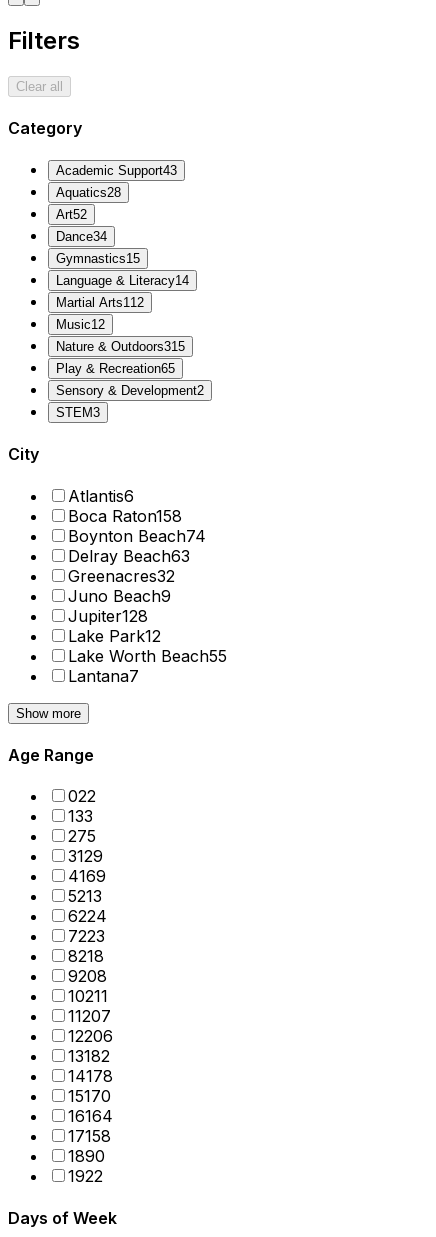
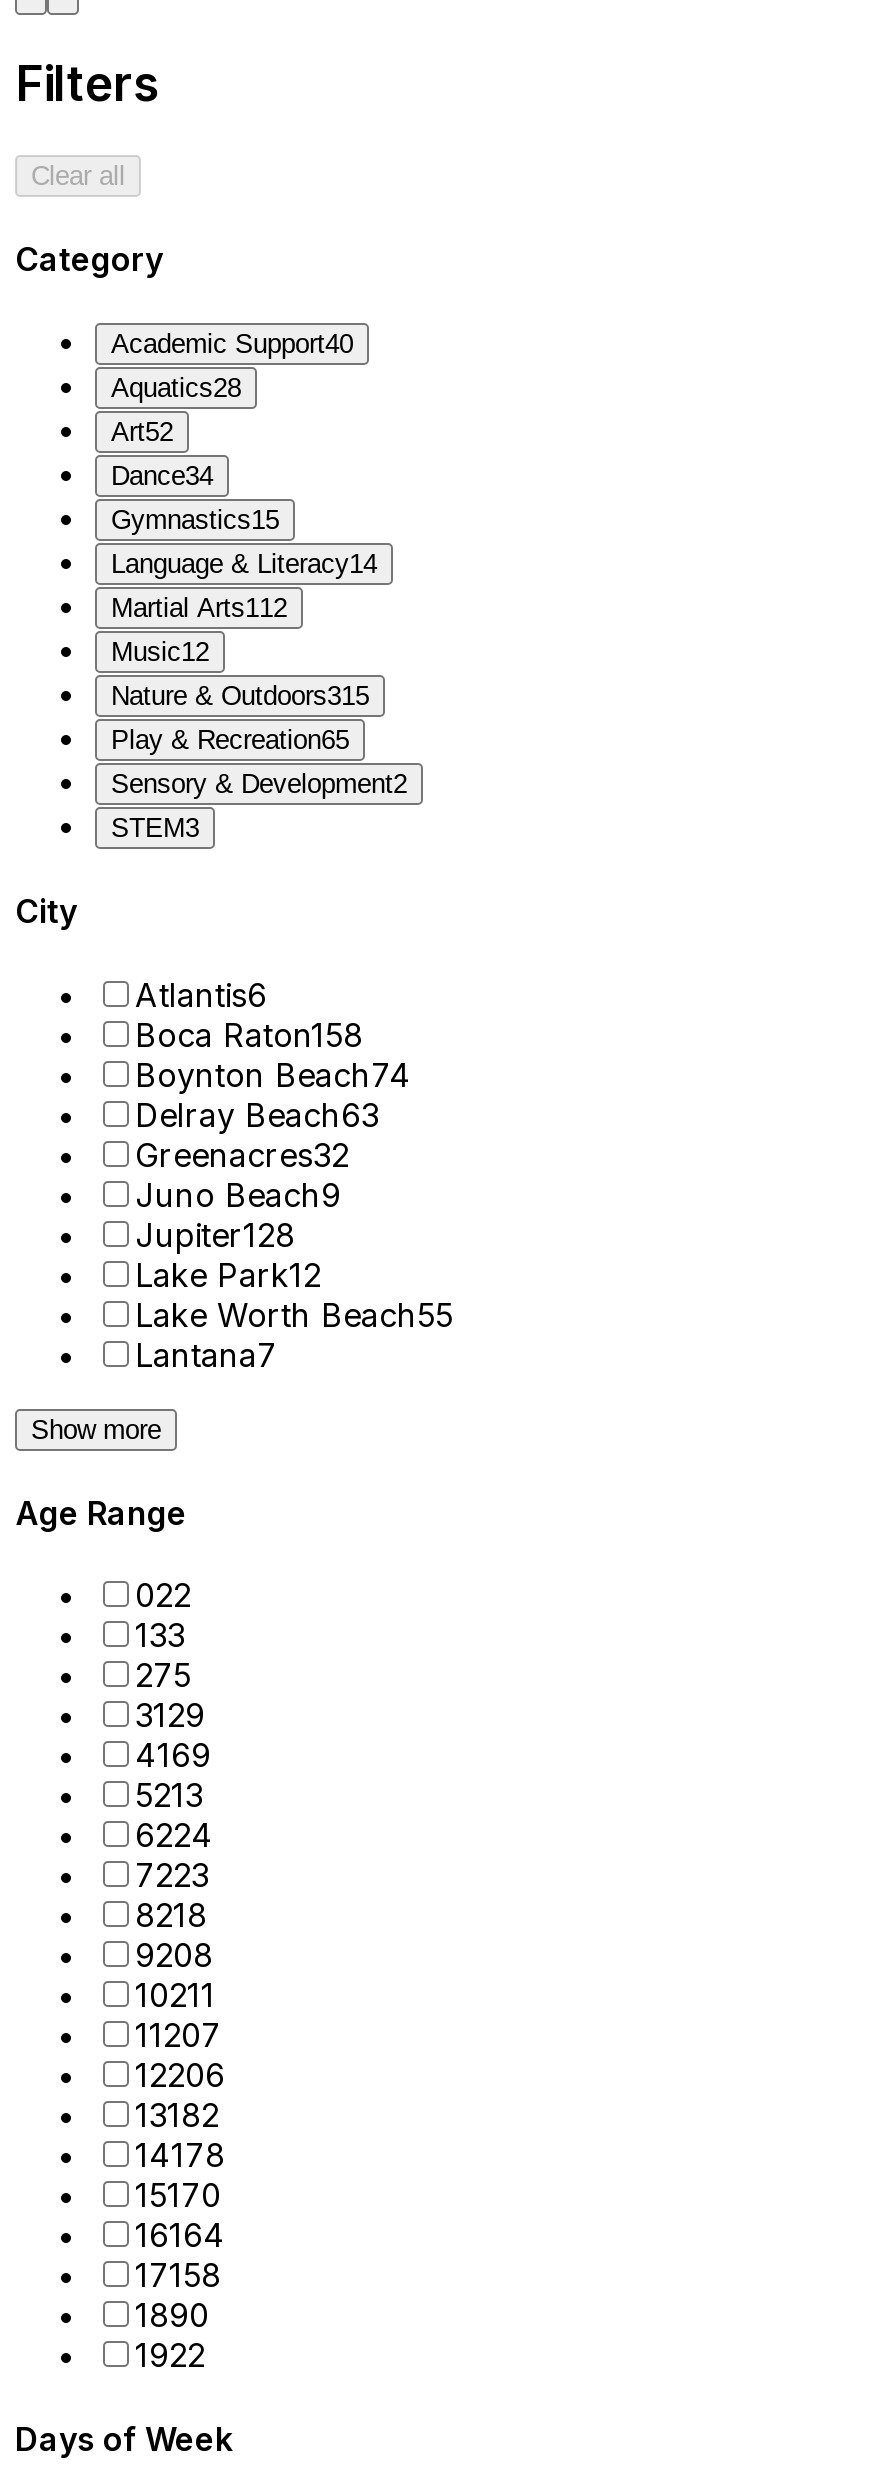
- Academic Support43
+ Academic Support40
